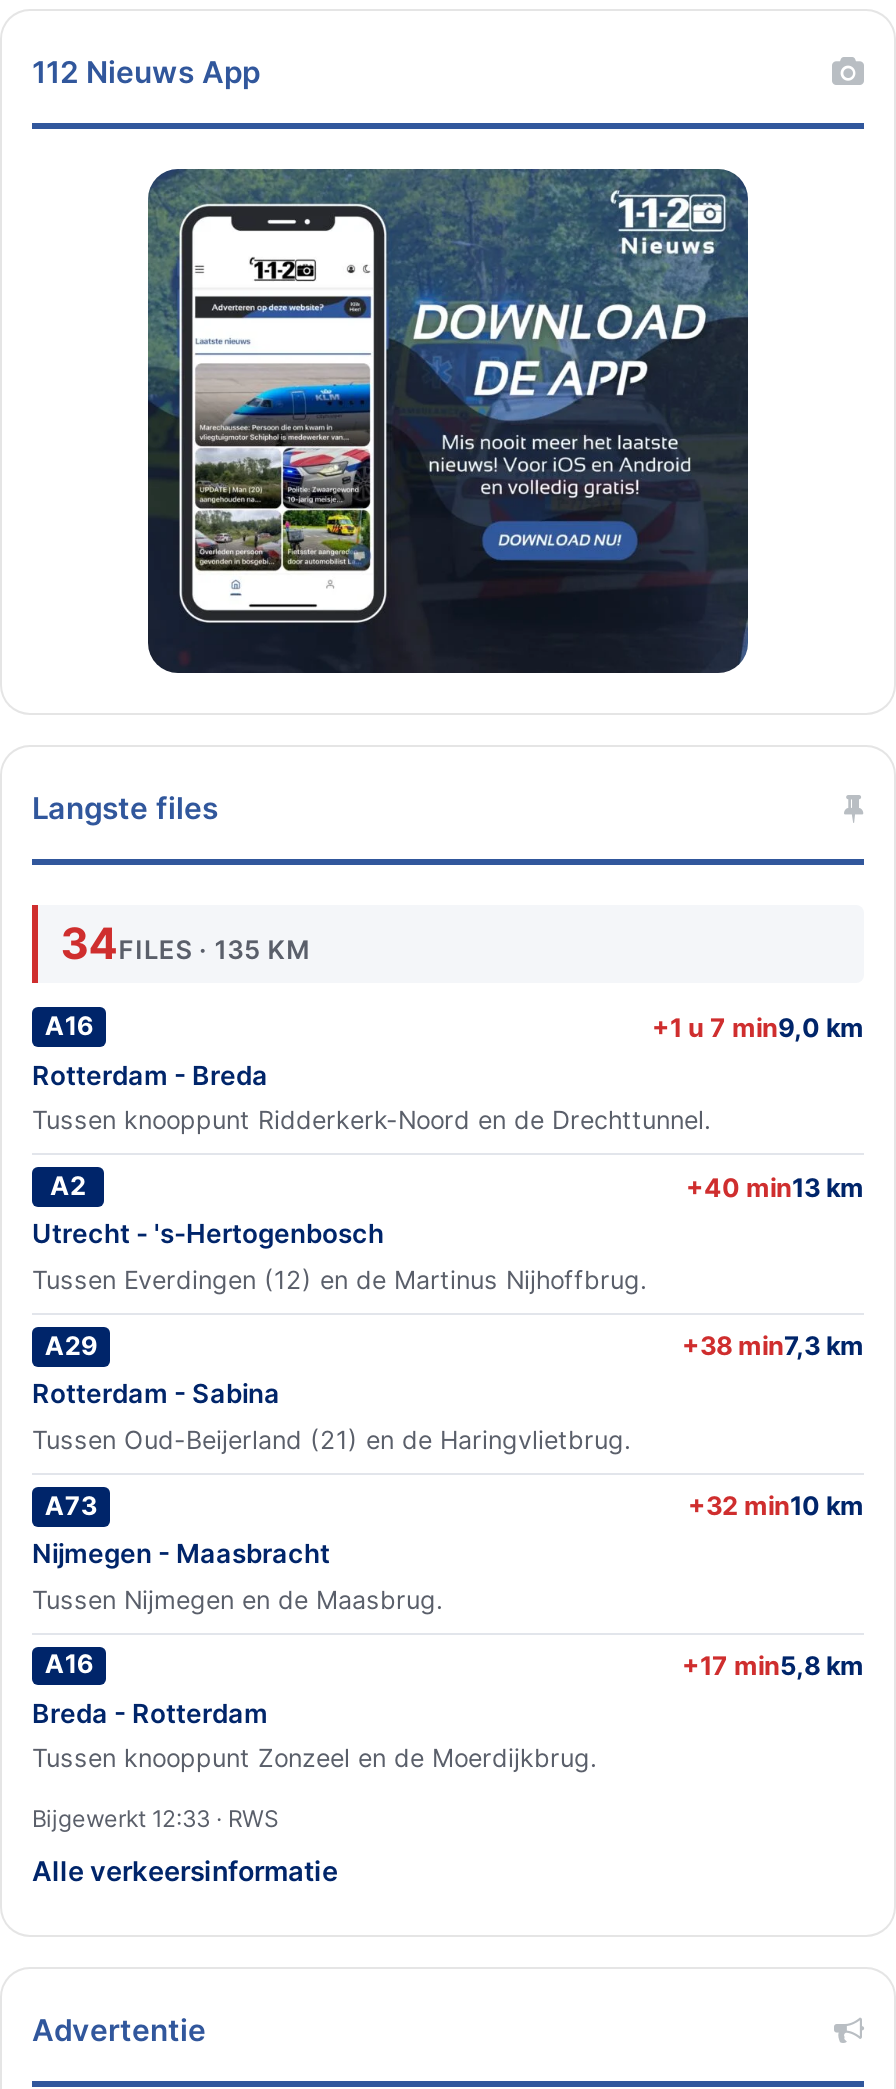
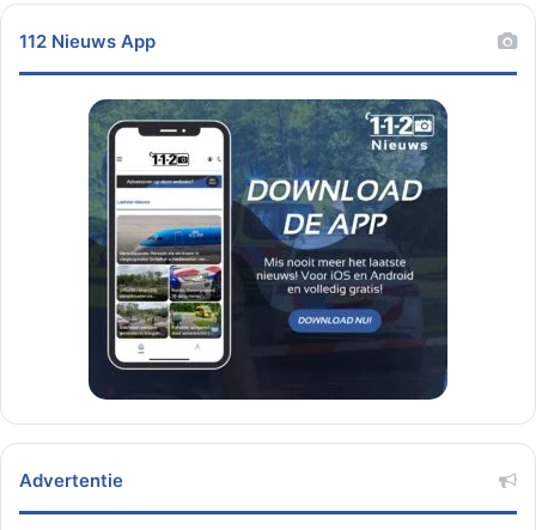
- Langste files
- 34FILES · 135 KM
- A16
- +1 u 7 min9,0 km
- Rotterdam - Breda
- Tussen knooppunt Ridderkerk-Noord en de Drechttunnel.
- A2
- +40 min13 km
- Utrecht - 's-Hertogenbosch
- Tussen Everdingen (12) en de Martinus Nijhoffbrug.
- A29
- +38 min7,3 km
- Rotterdam - Sabina
- Tussen Oud-Beijerland (21) en de Haringvlietbrug.
- A73
- +32 min10 km
- Nijmegen - Maasbracht
- Tussen Nijmegen en de Maasbrug.
- A16
- +17 min5,8 km
- Breda - Rotterdam
- Tussen knooppunt Zonzeel en de Moerdijkbrug.
- Bijgewerkt 12:33 · RWS
- Alle verkeersinformatie
